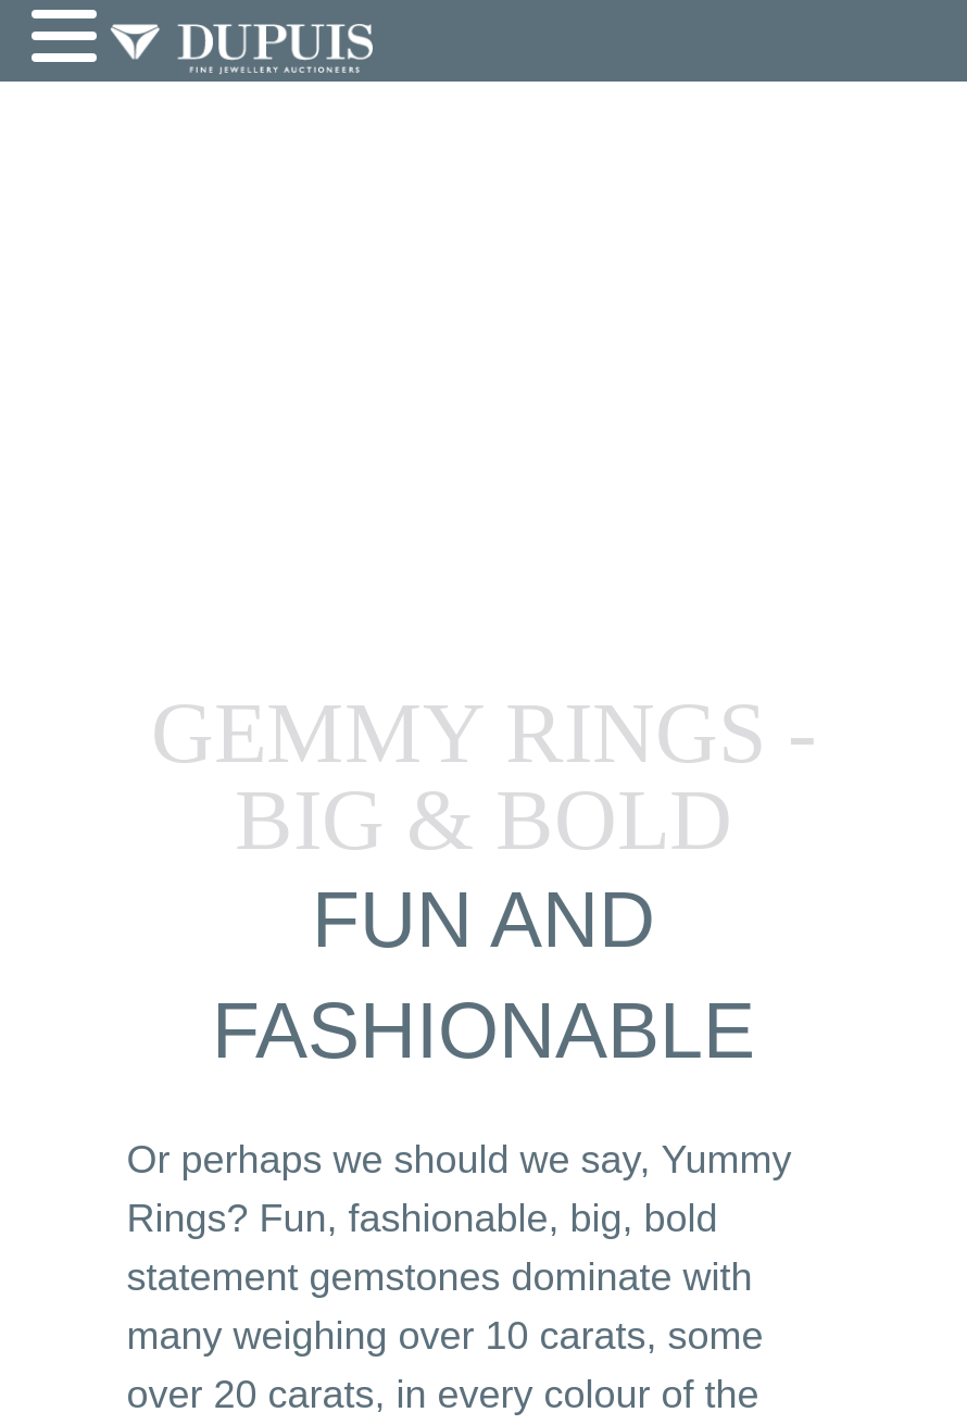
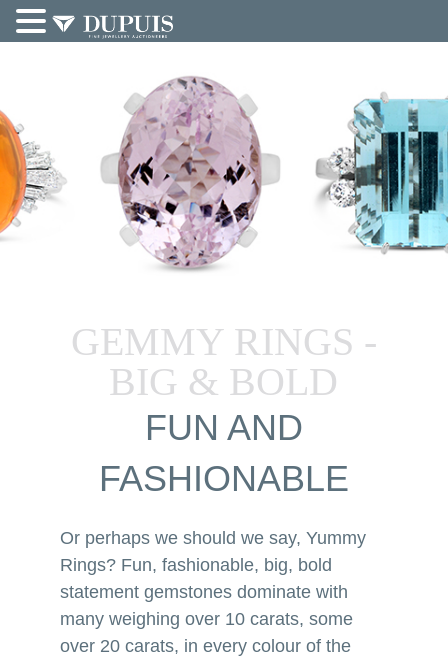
+ [image]

+ [image]

+ [image]
